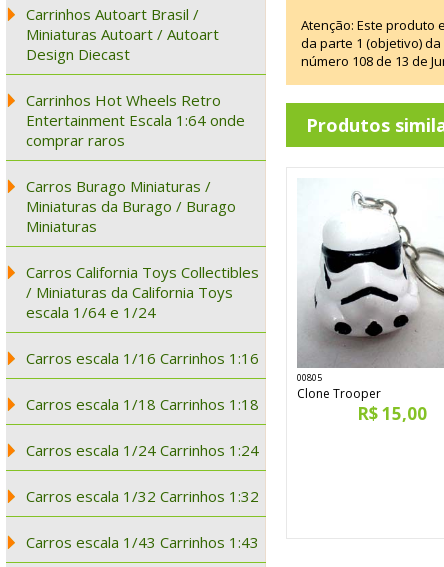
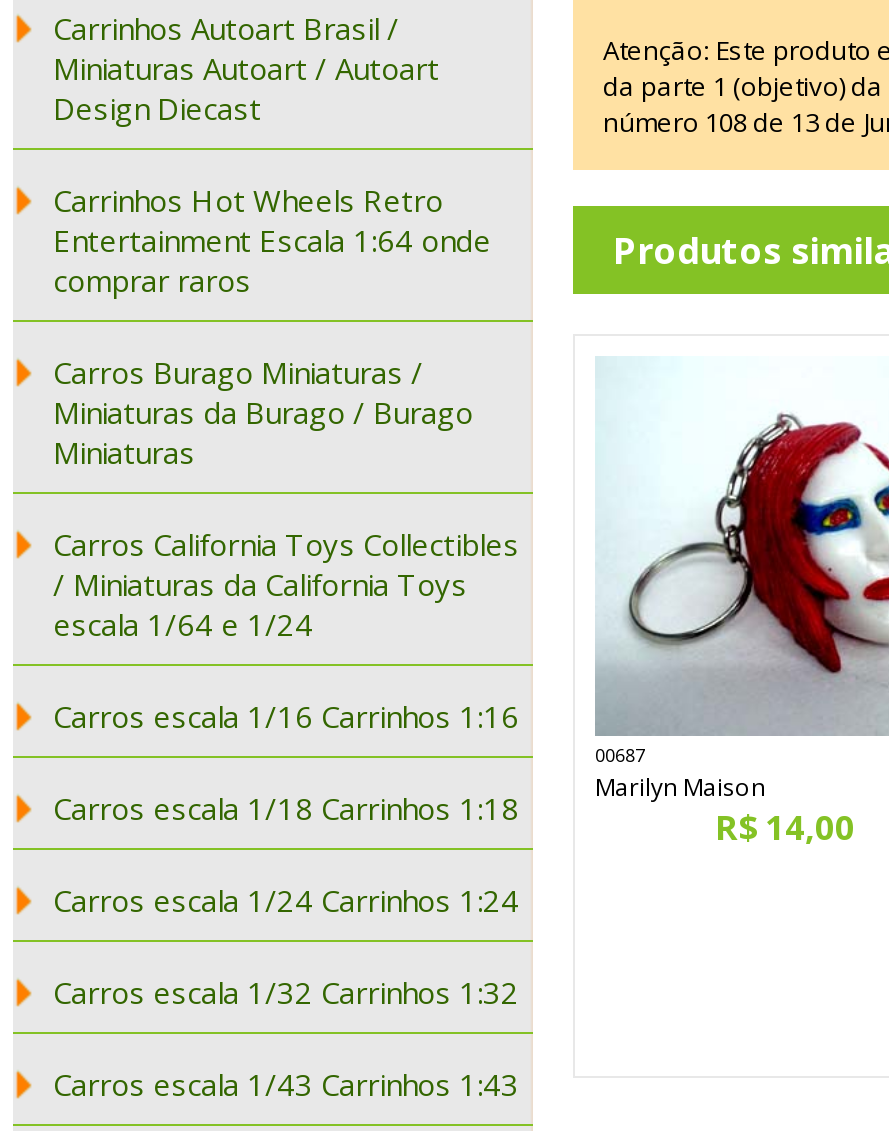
- [image]
- 00805
- Clone Trooper
- R$ 15,00
+ [image]
+ 00687
+ Marilyn Maison
+ R$ 14,00
